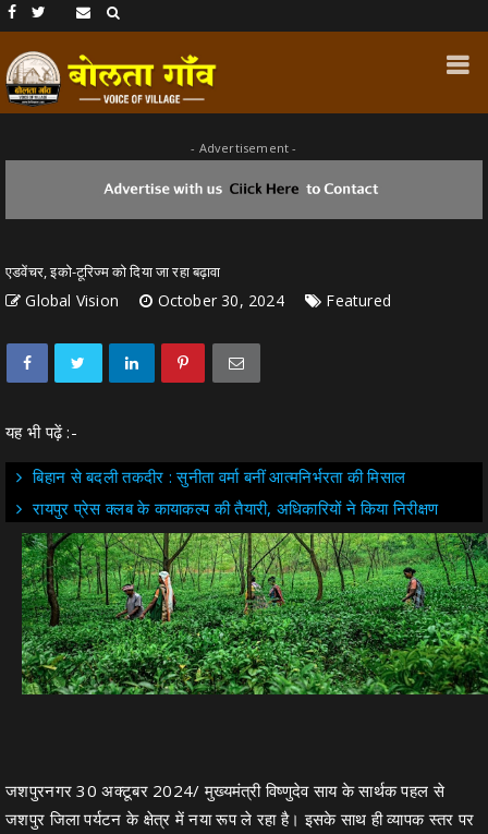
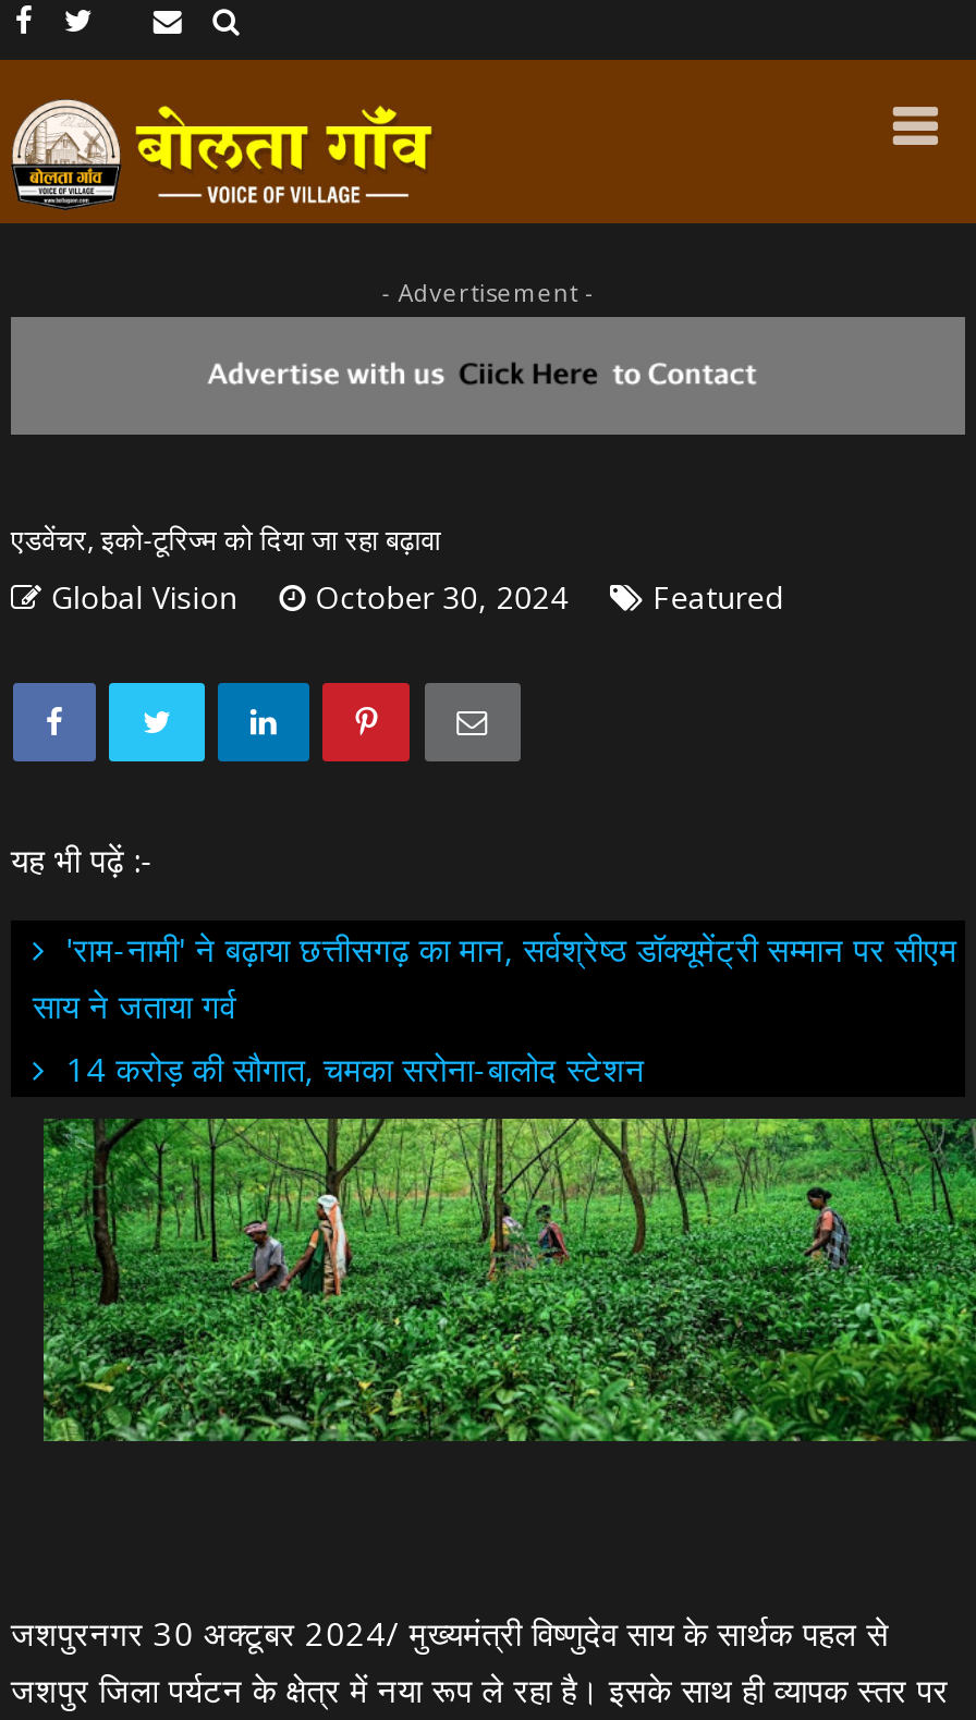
- बिहान से बदली तकदीर : सुनीता वर्मा बनीं आत्मनिर्भरता की मिसाल
- रायपुर प्रेस क्लब के कायाकल्प की तैयारी, अधिकारियों ने किया निरीक्षण
+ 'राम-नामी' ने बढ़ाया छत्तीसगढ़ का मान, सर्वश्रेष्ठ डॉक्यूमेंट्री सम्मान पर सीएम
+ साय ने जताया गर्व
+ 14 करोड़ की सौगात, चमका सरोना-बालोद स्टेशन
